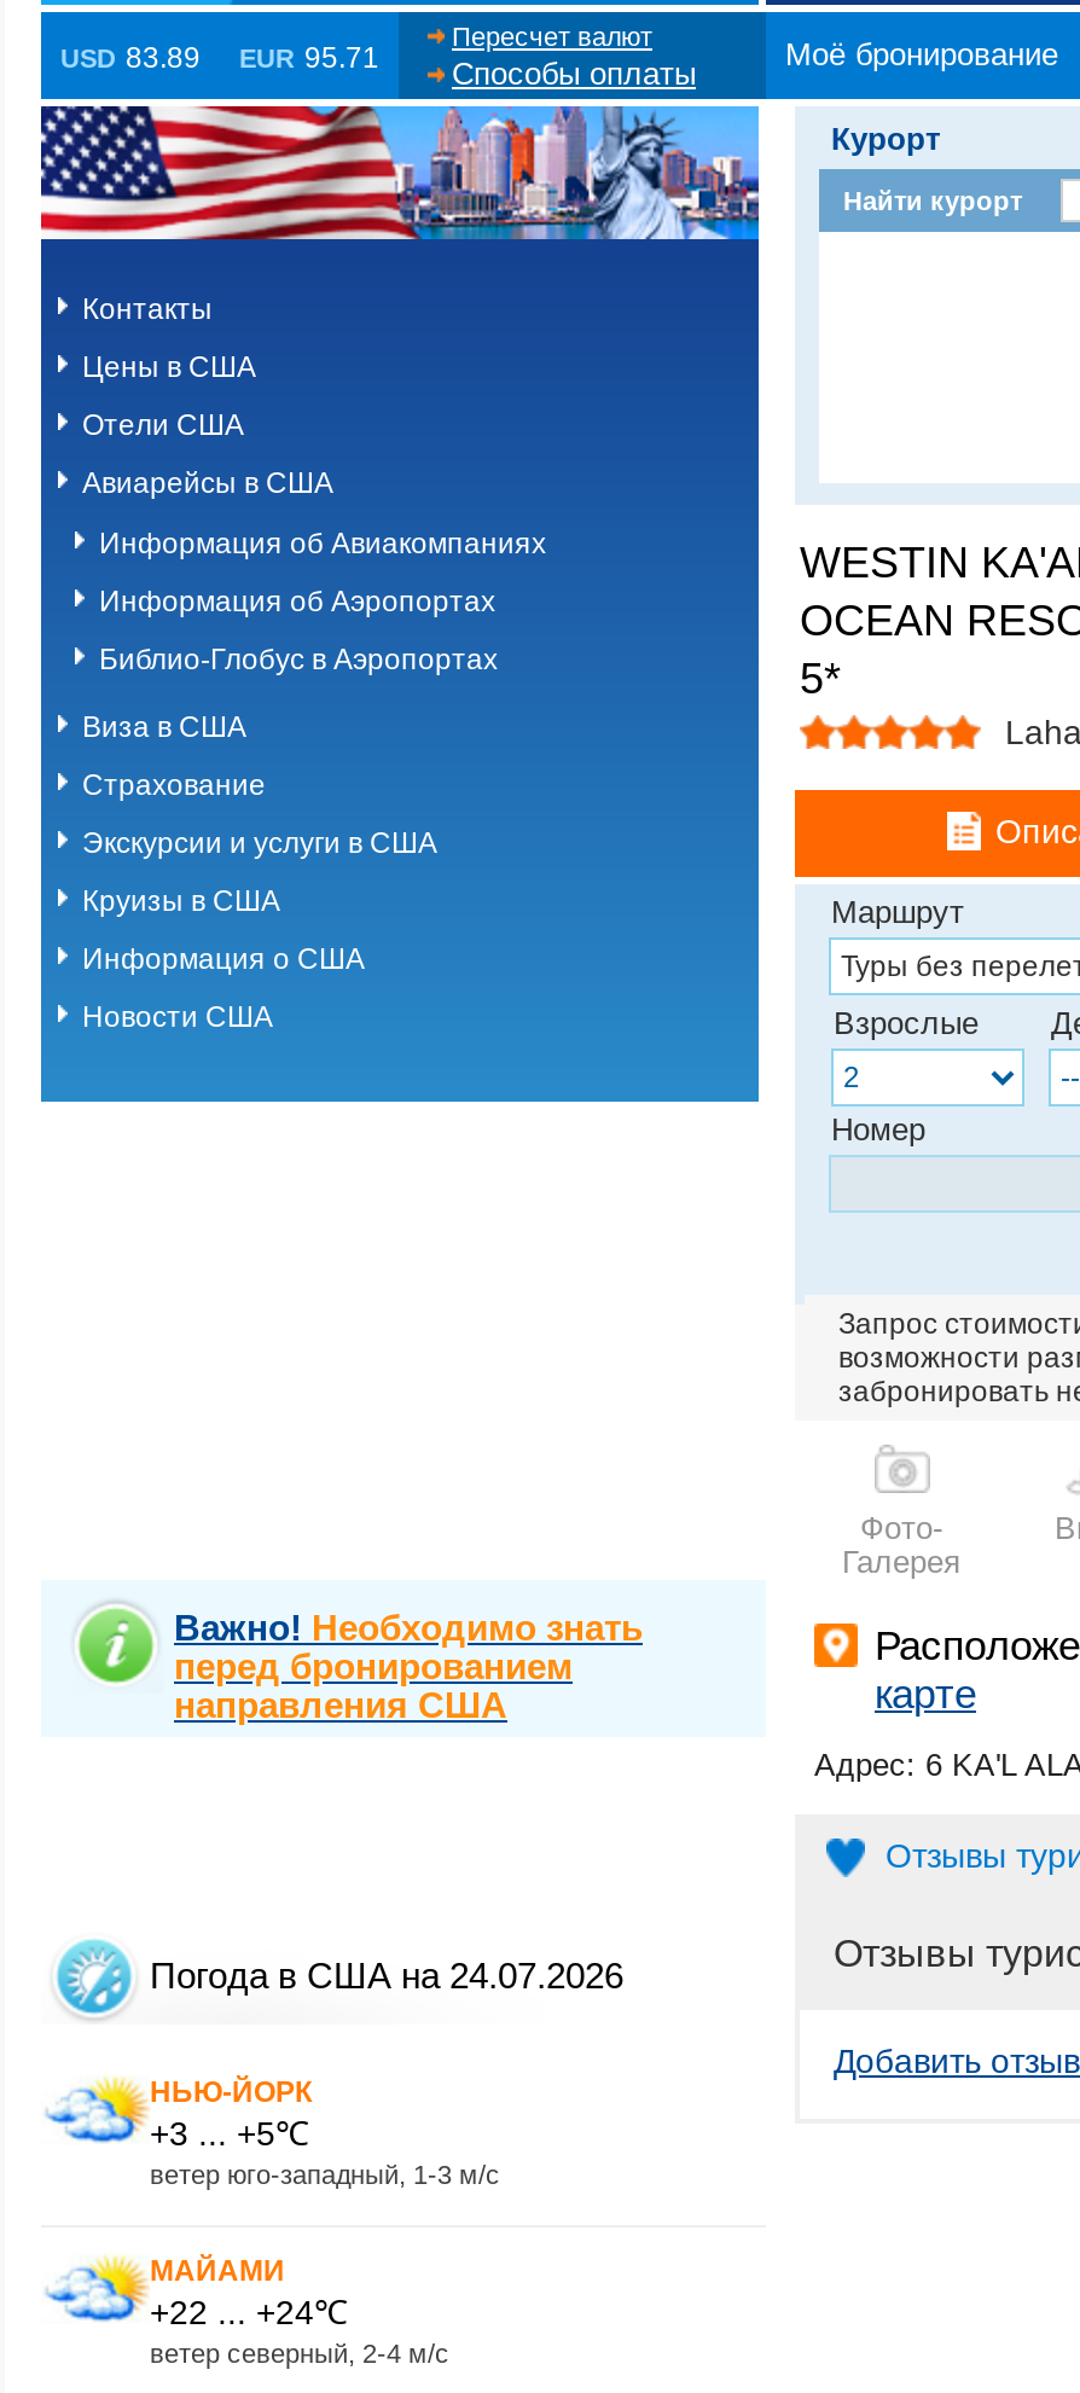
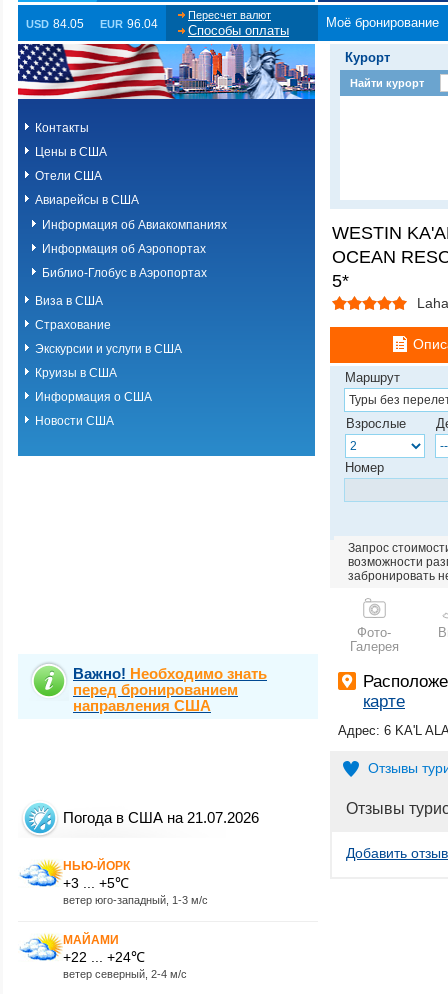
- USD 83.89
+ USD 84.05

- EUR 95.71
+ EUR 96.04

- Погода в США на 24.07.2026
+ Погода в США на 21.07.2026
